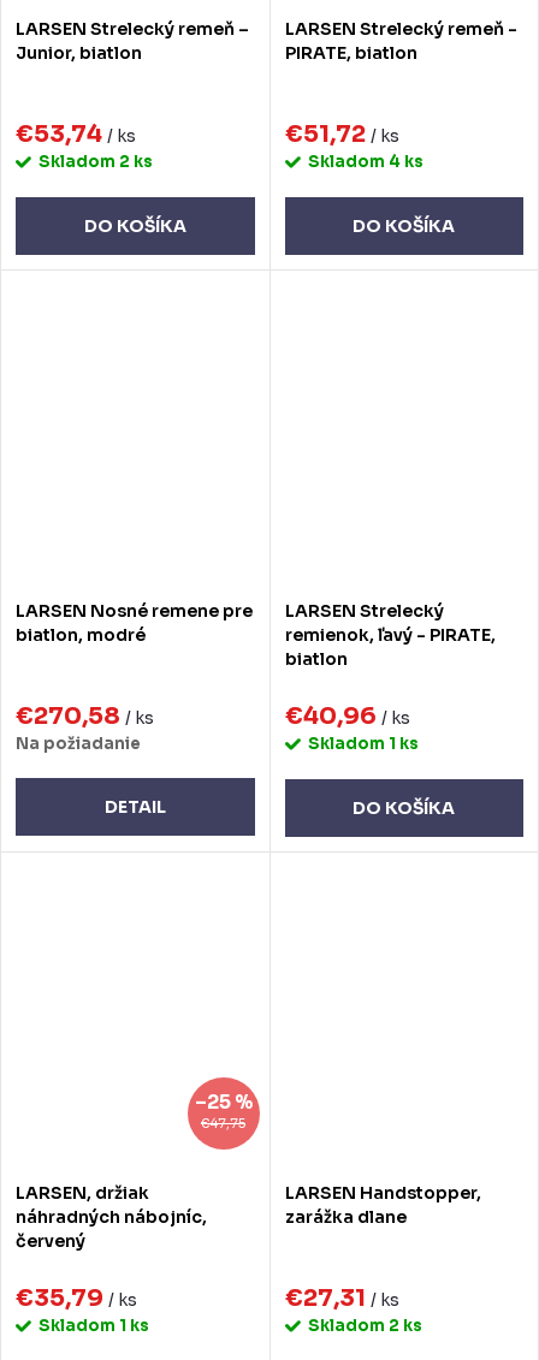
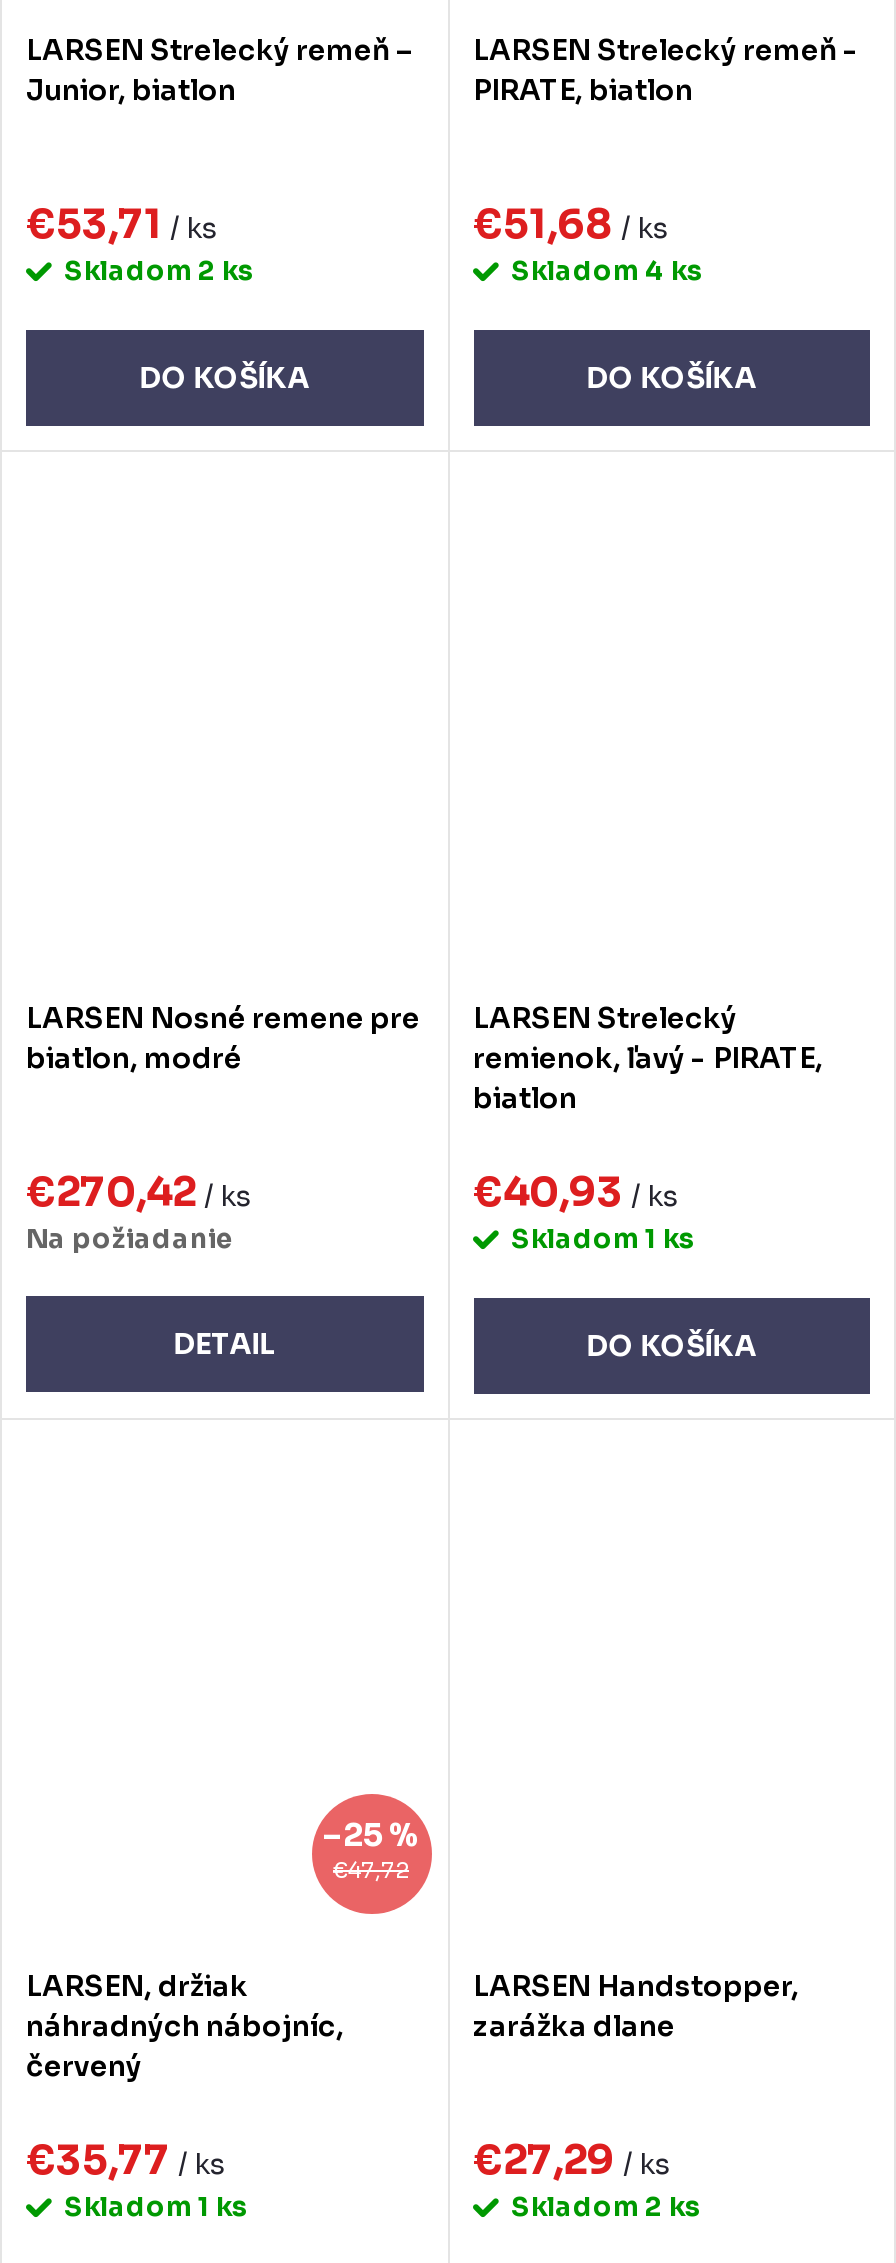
- €53,74 / ks
+ €53,71 / ks

- €51,72 / ks
+ €51,68 / ks

- €270,58 / ks
+ €270,42 / ks

- €40,96 / ks
+ €40,93 / ks

- €47,75
+ €47,72

- €35,79 / ks
+ €35,77 / ks

- €27,31 / ks
+ €27,29 / ks
